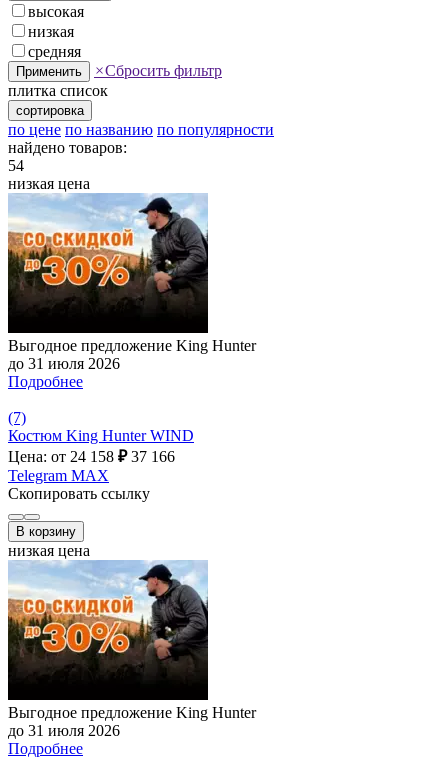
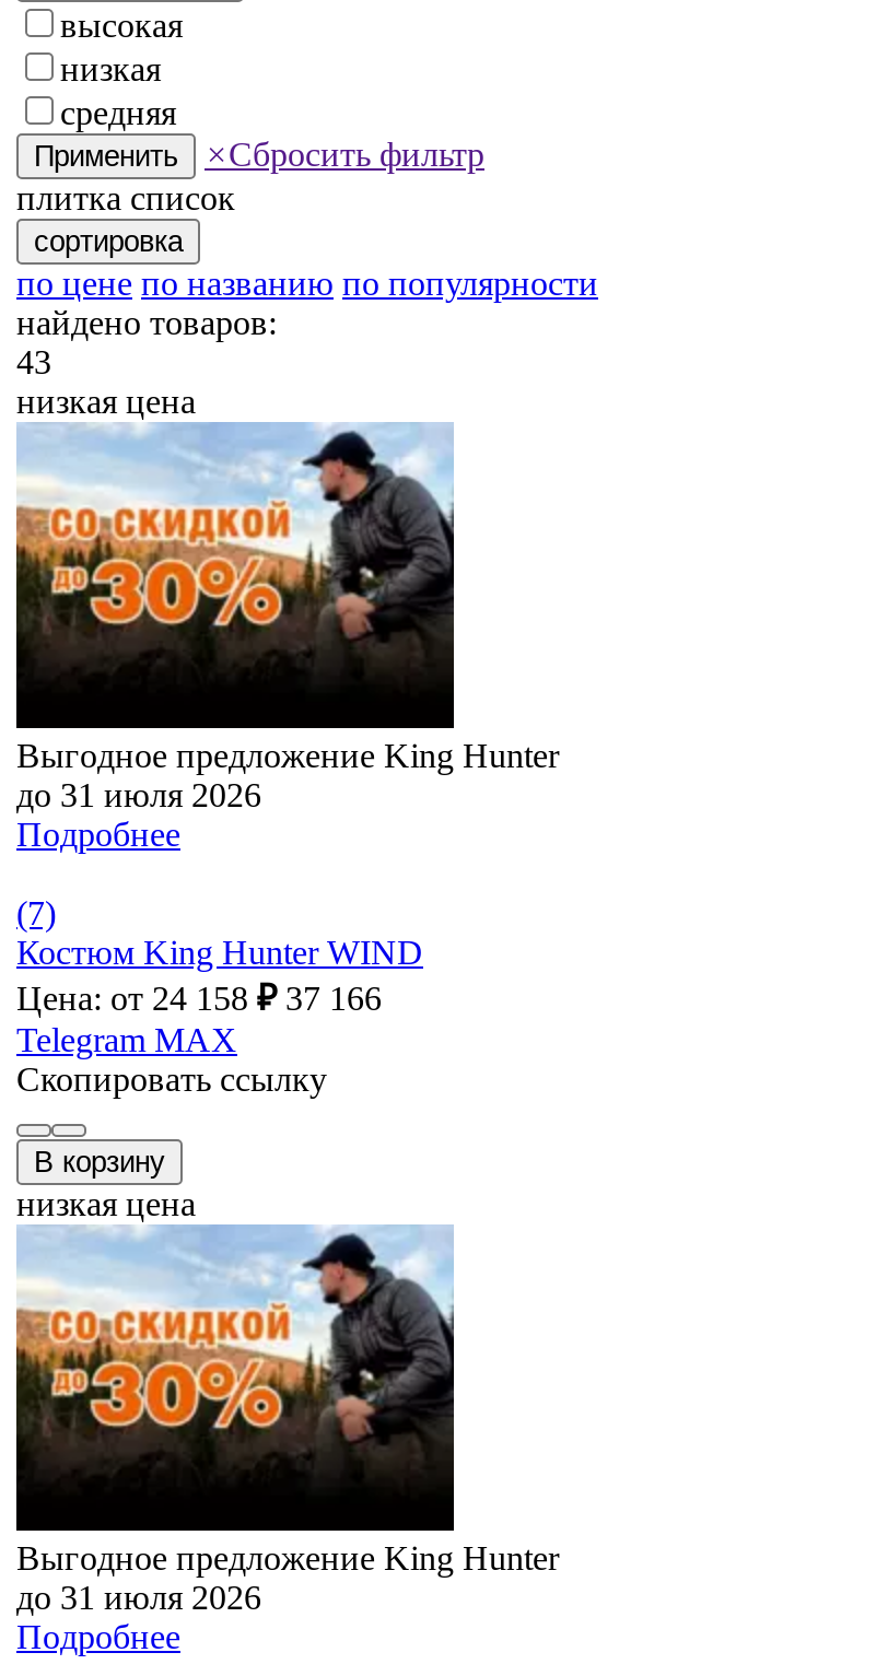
- 54
+ 43
